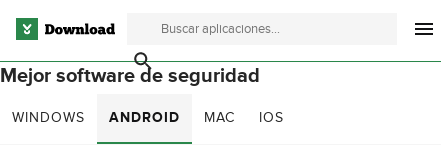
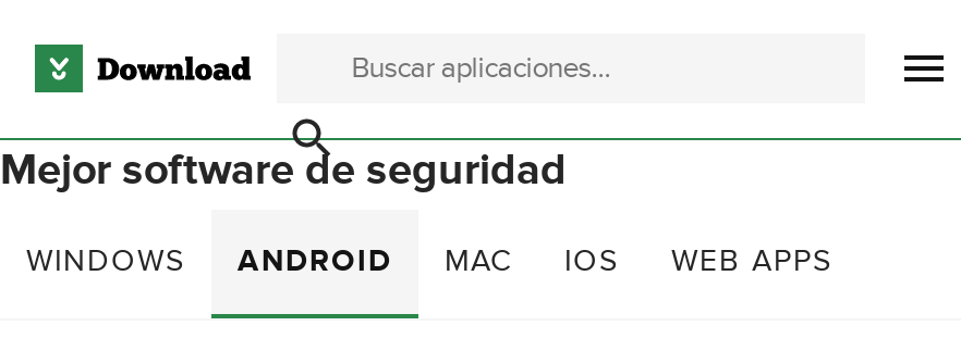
+ WEB APPS
